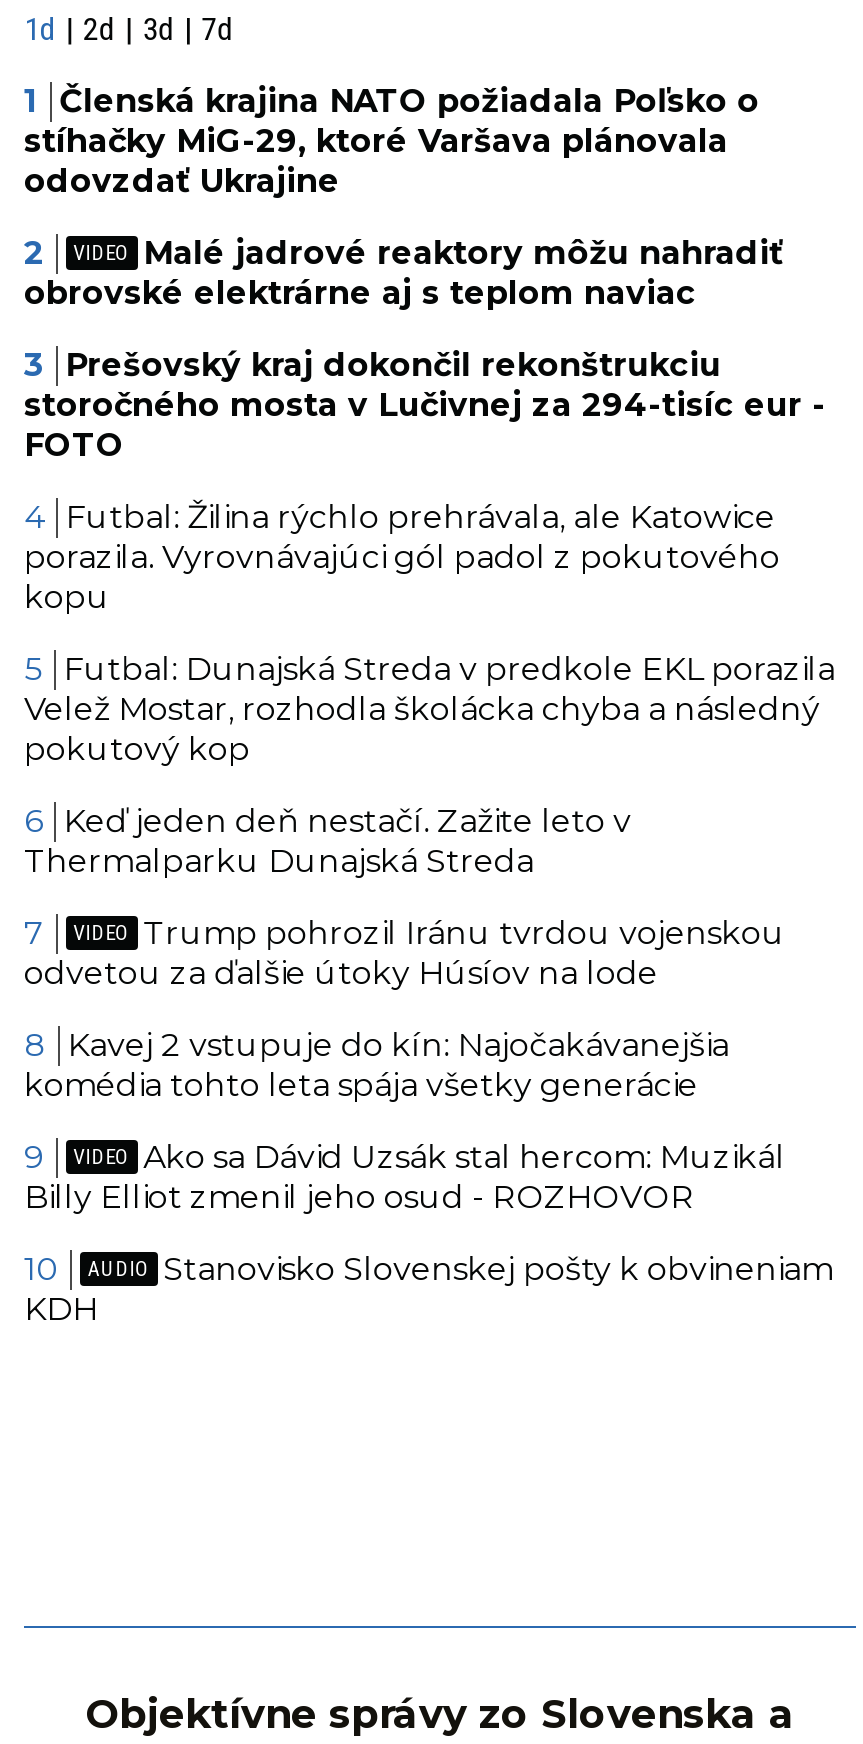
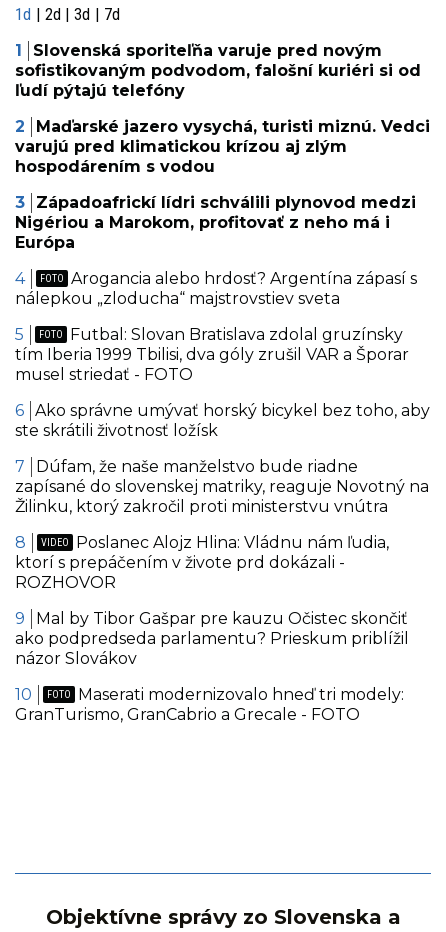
- Členská krajina NATO požiadala Poľsko o
- stíhačky MiG-29, ktoré Varšava plánovala
- odovzdať Ukrajine
+ Slovenská sporiteľňa varuje pred novým
+ sofistikovaným podvodom, falošní kuriéri si od
+ ľudí pýtajú telefóny

- Malé jadrové reaktory môžu nahradiť
- obrovské elektrárne aj s teplom naviac
+ Maďarské jazero vysychá, turisti miznú. Vedci
+ varujú pred klimatickou krízou aj zlým
+ hospodárením s vodou

- Prešovský kraj dokončil rekonštrukciu
- storočného mosta v Lučivnej za 294-tisíc eur -
- FOTO
+ Západoafrickí lídri schválili plynovod medzi
+ Nigériou a Marokom, profitovať z neho má i
+ Európa

- Futbal: Žilina rýchlo prehrávala, ale Katowice
- porazila. Vyrovnávajúci gól padol z pokutového
- kopu
+ Arogancia alebo hrdosť? Argentína zápasí s
+ nálepkou „zloducha“ majstrovstiev sveta

- Futbal: Dunajská Streda v predkole EKL porazila
- Velež Mostar, rozhodla školácka chyba a následný
- pokutový kop
+ Futbal: Slovan Bratislava zdolal gruzínsky
+ tím Iberia 1999 Tbilisi, dva góly zrušil VAR a Šporar
+ musel striedať - FOTO

- Keď jeden deň nestačí. Zažite leto v
- Thermalparku Dunajská Streda
+ Ako správne umývať horský bicykel bez toho, aby
+ ste skrátili životnosť ložísk

- Trump pohrozil Iránu tvrdou vojenskou
- odvetou za ďalšie útoky Húsíov na lode
+ Dúfam, že naše manželstvo bude riadne
+ zapísané do slovenskej matriky, reaguje Novotný na
+ Žilinku, ktorý zakročil proti ministerstvu vnútra

- Kavej 2 vstupuje do kín: Najočakávanejšia
- komédia tohto leta spája všetky generácie
+ Poslanec Alojz Hlina: Vládnu nám ľudia,
+ ktorí s prepáčením v živote prd dokázali -
+ ROZHOVOR

- Ako sa Dávid Uzsák stal hercom: Muzikál
- Billy Elliot zmenil jeho osud - ROZHOVOR
+ Mal by Tibor Gašpar pre kauzu Očistec skončiť
+ ako podpredseda parlamentu? Prieskum priblížil
+ názor Slovákov

- Stanovisko Slovenskej pošty k obvineniam
- KDH
+ Maserati modernizovalo hneď tri modely:
+ GranTurismo, GranCabrio a Grecale - FOTO
